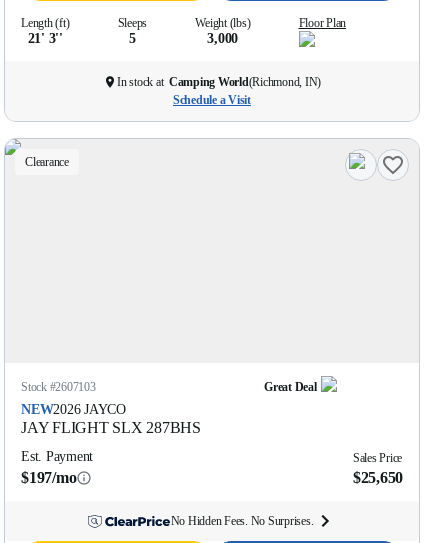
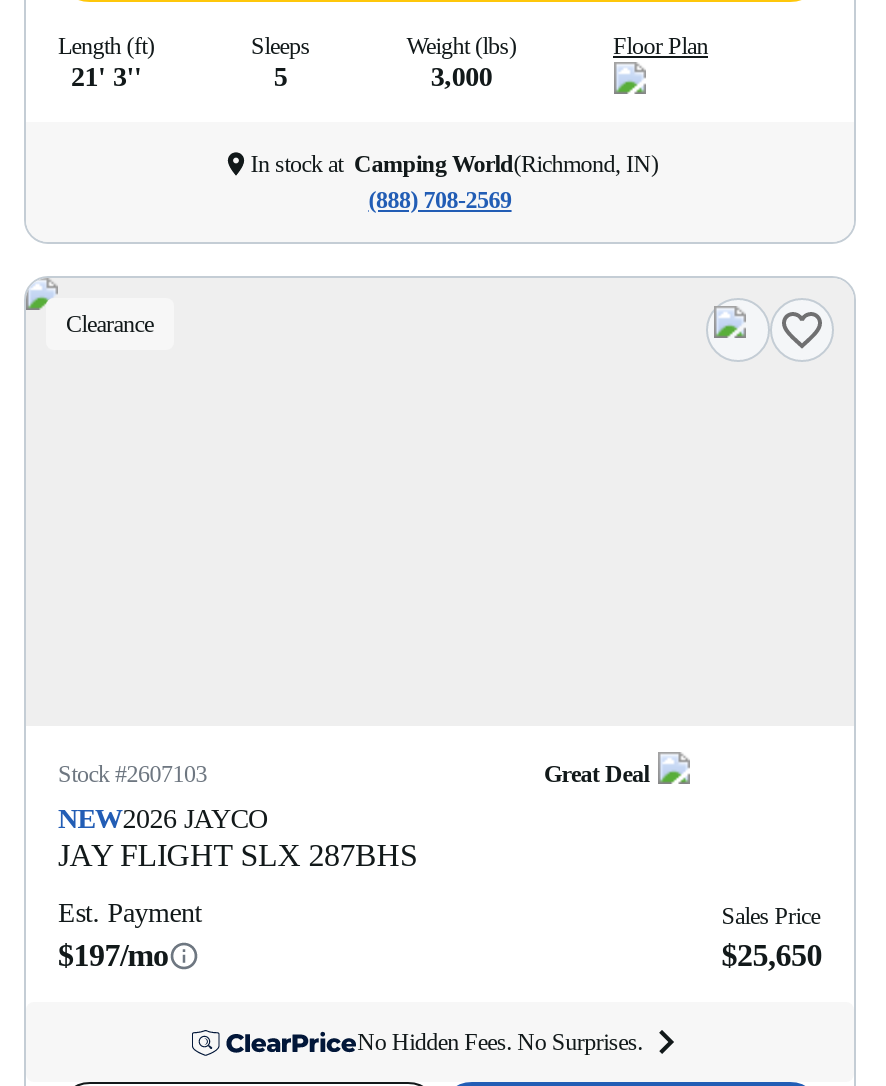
- Schedule a Visit
+ (888) 708-2569
